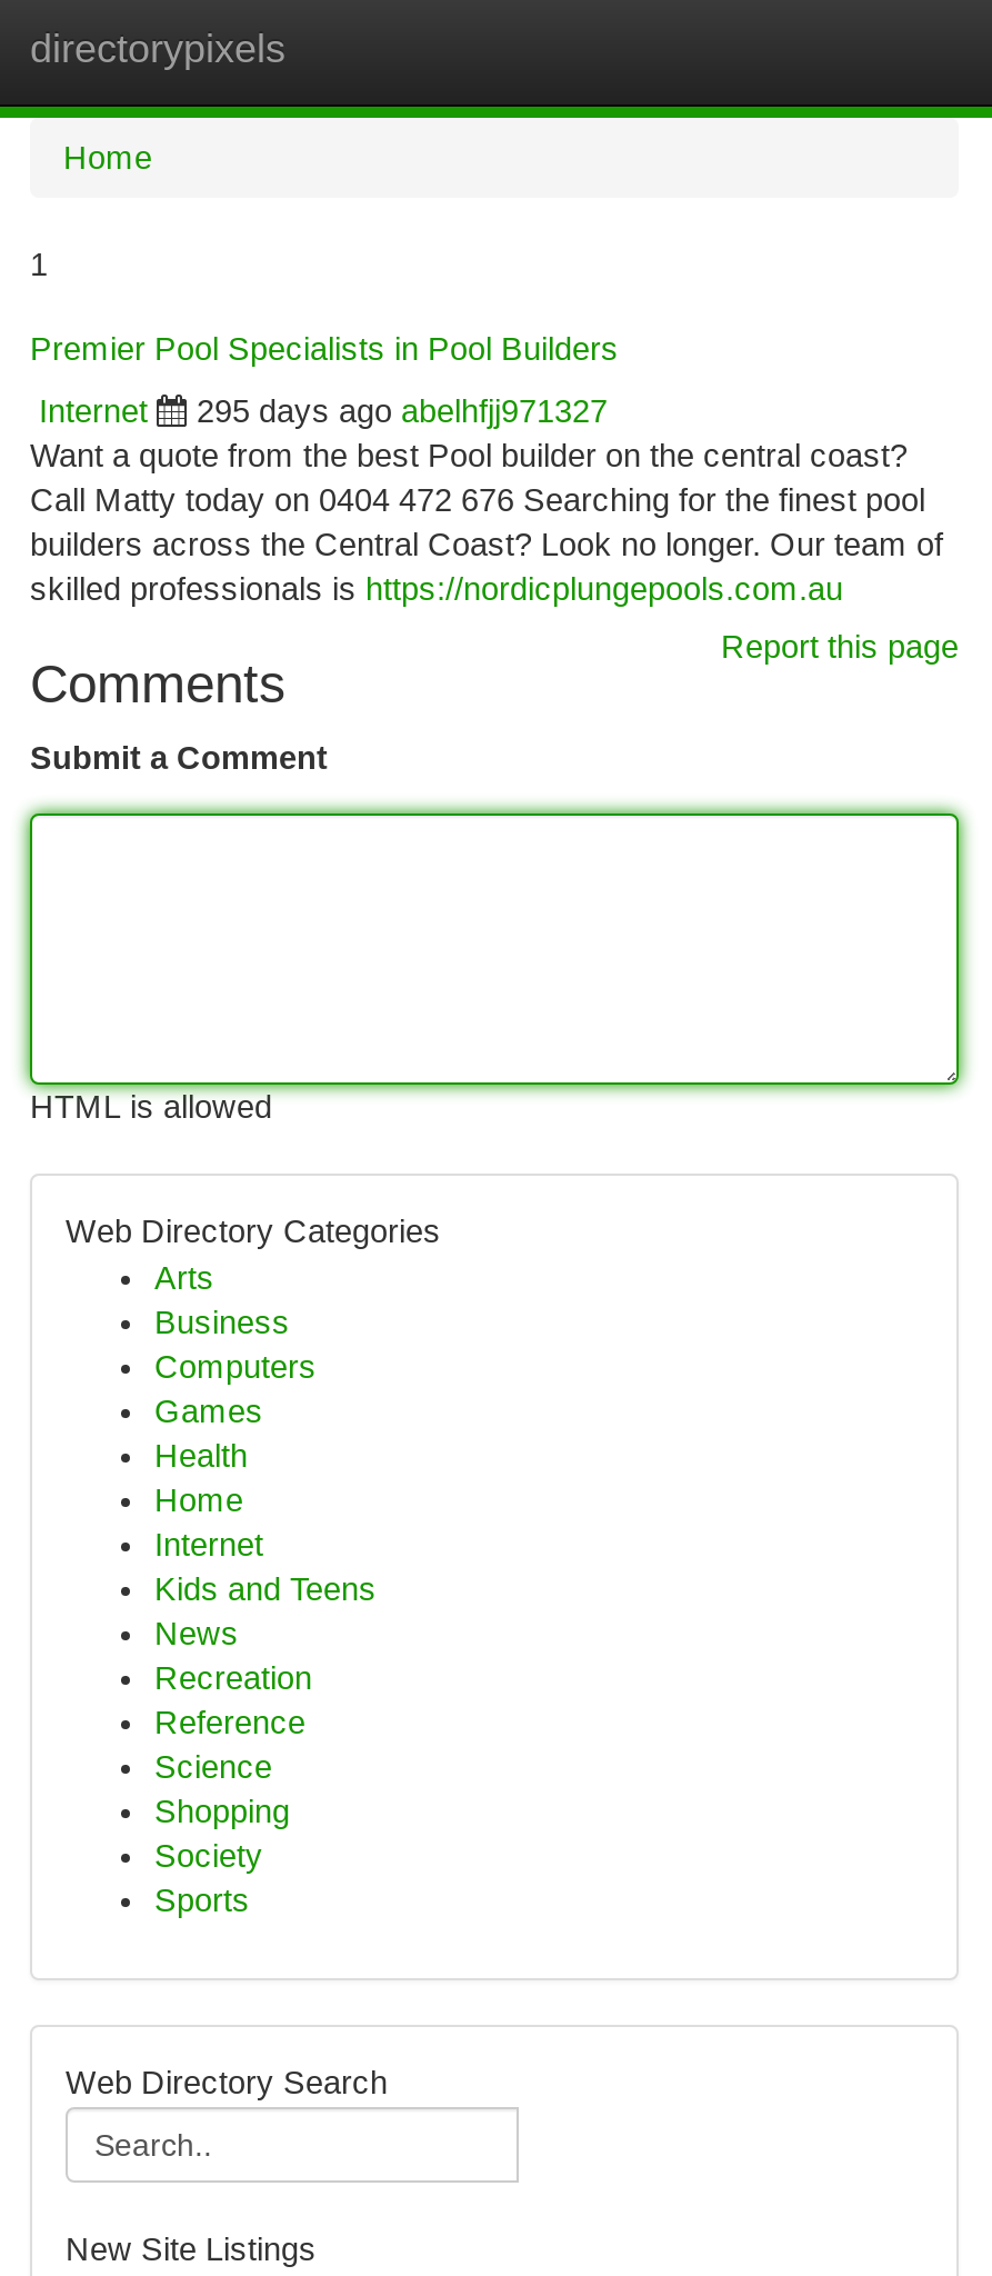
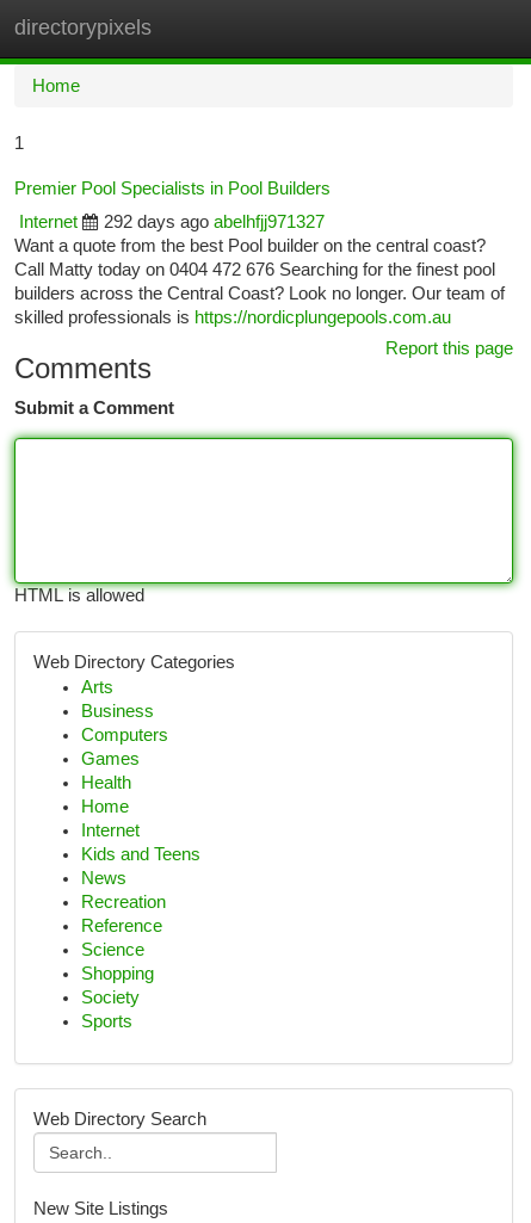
- 295 days ago abelhfjj971327
+ 292 days ago abelhfjj971327
